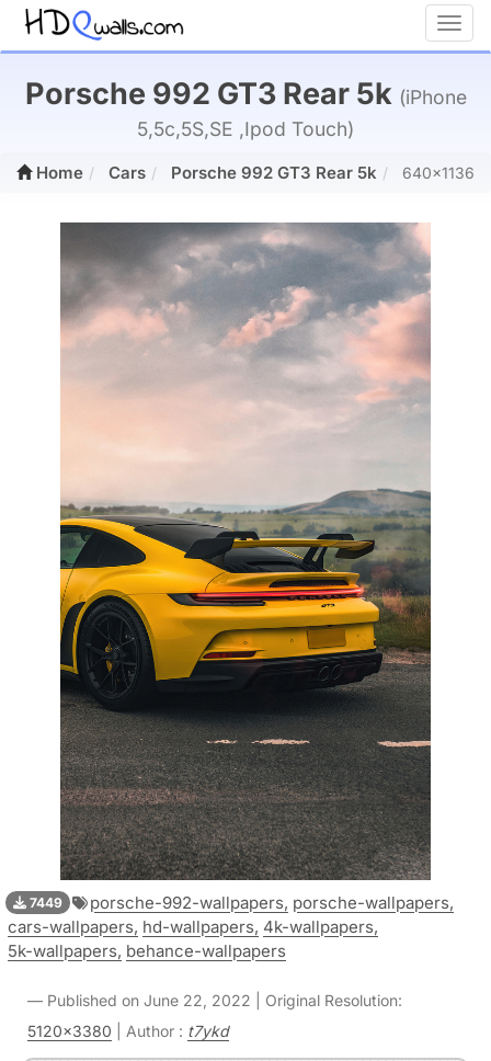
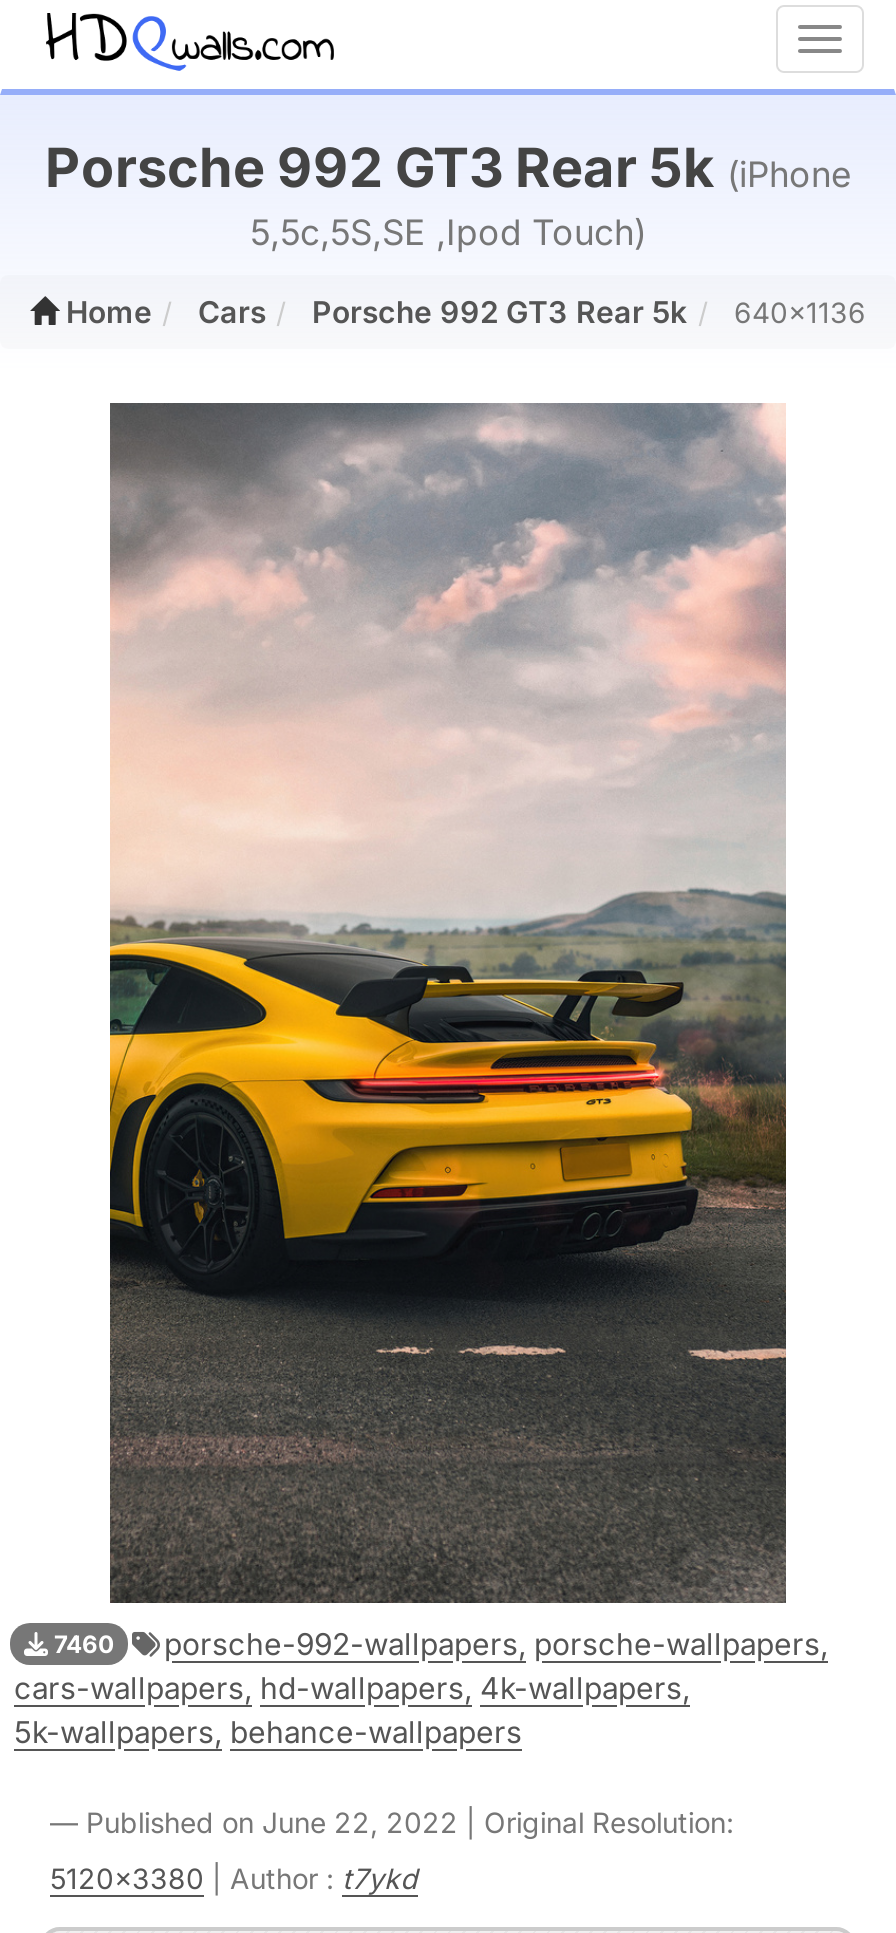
- 7449 porsche-992-wallpapers, porsche-wallpapers,
+ 7460 porsche-992-wallpapers, porsche-wallpapers,
